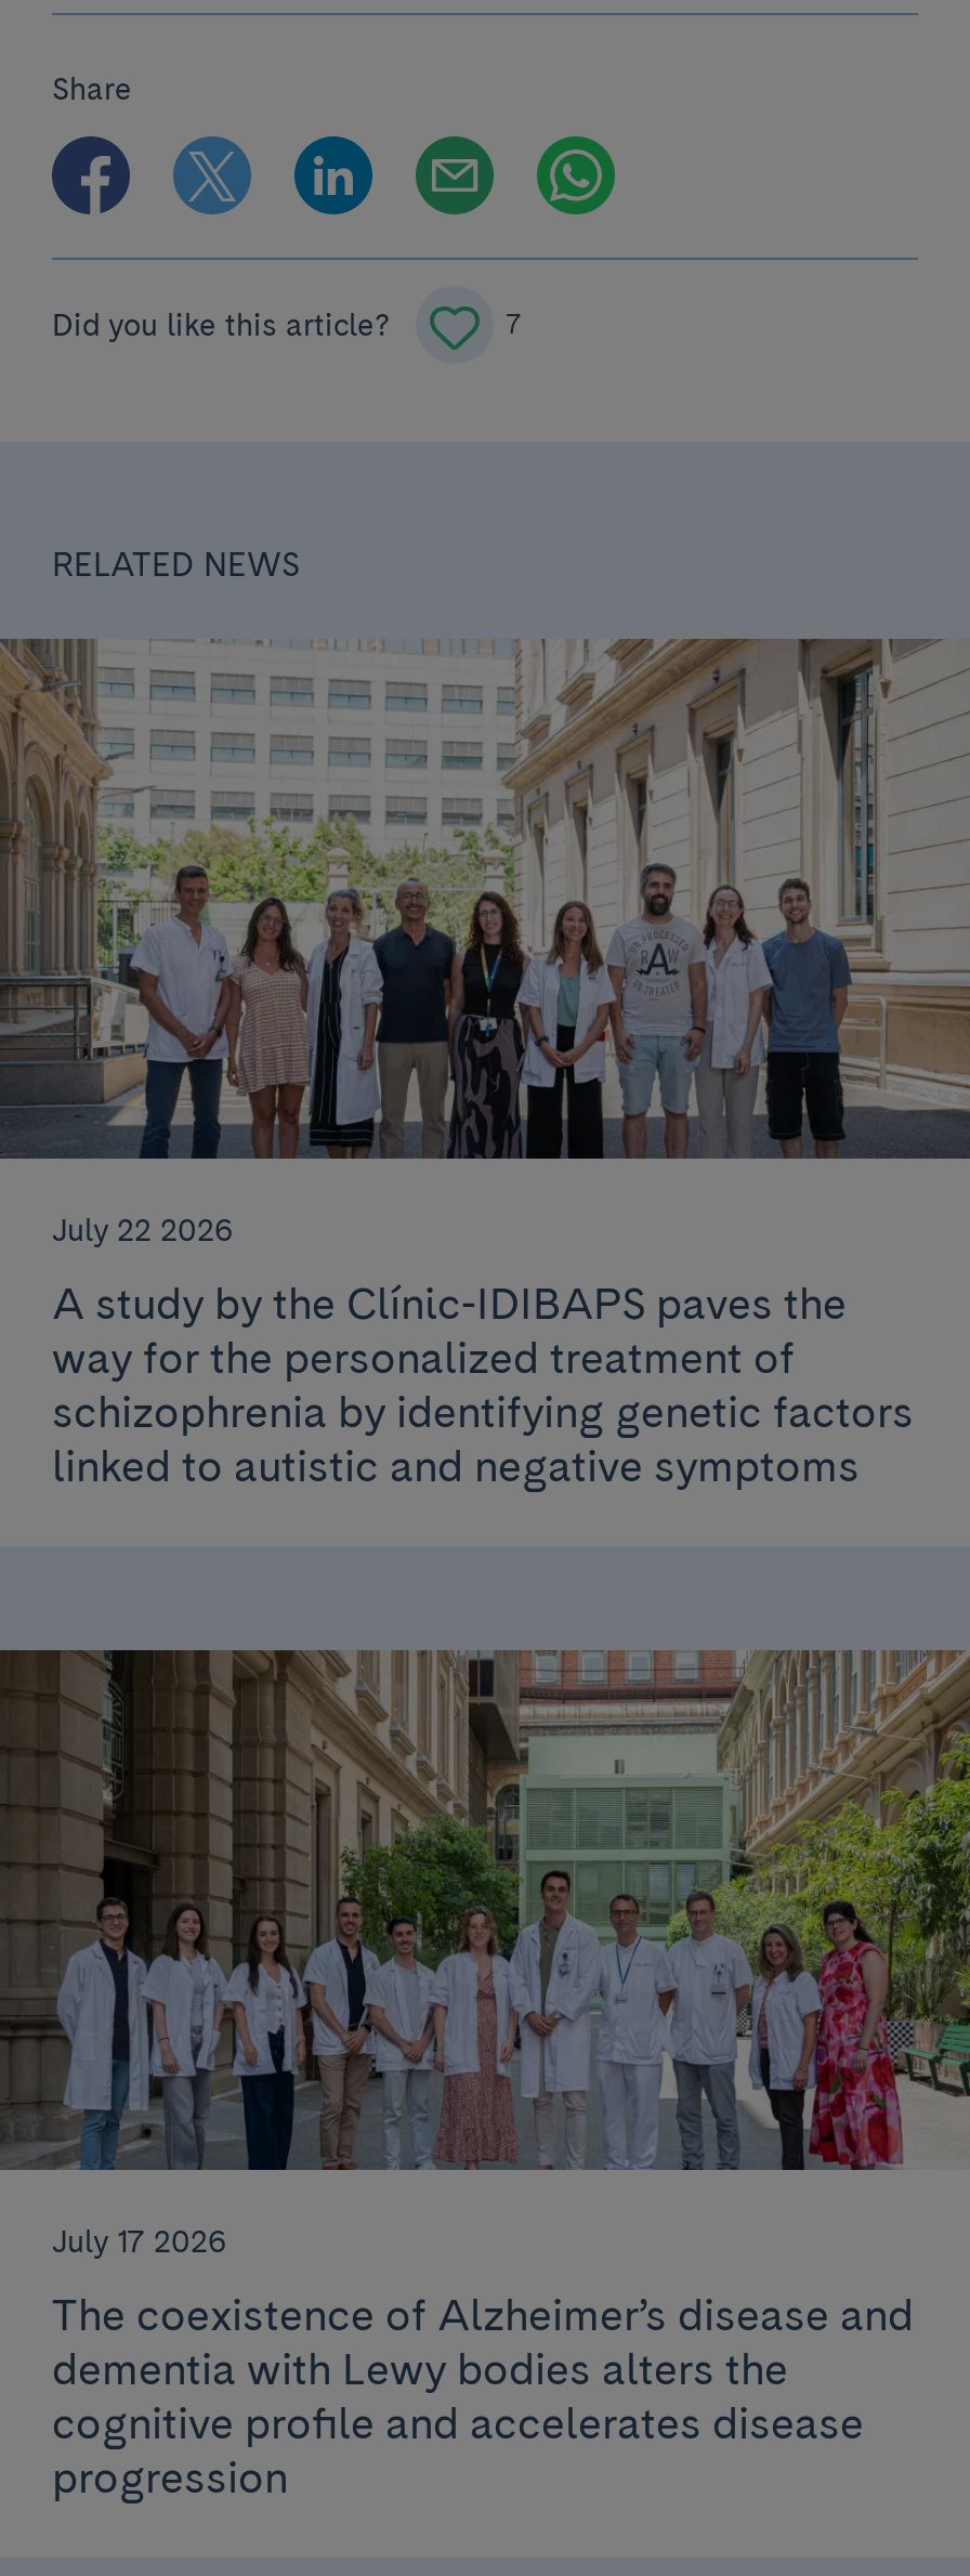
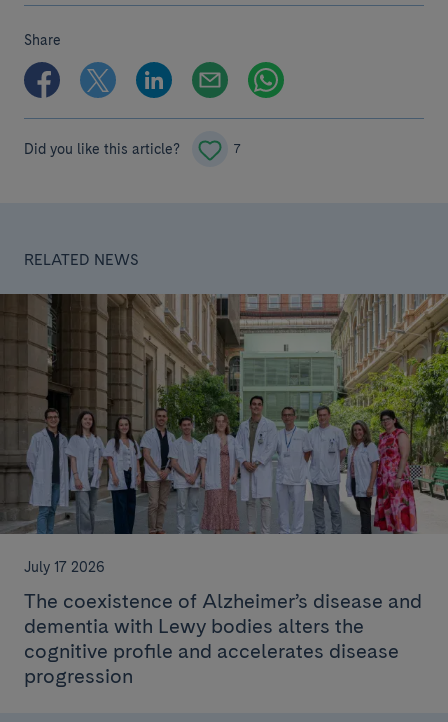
- [image]
- July 22 2026
- A study by the Clínic-IDIBAPS paves the
- way for the personalized treatment of
- schizophrenia by identifying genetic factors
- linked to autistic and negative symptoms
